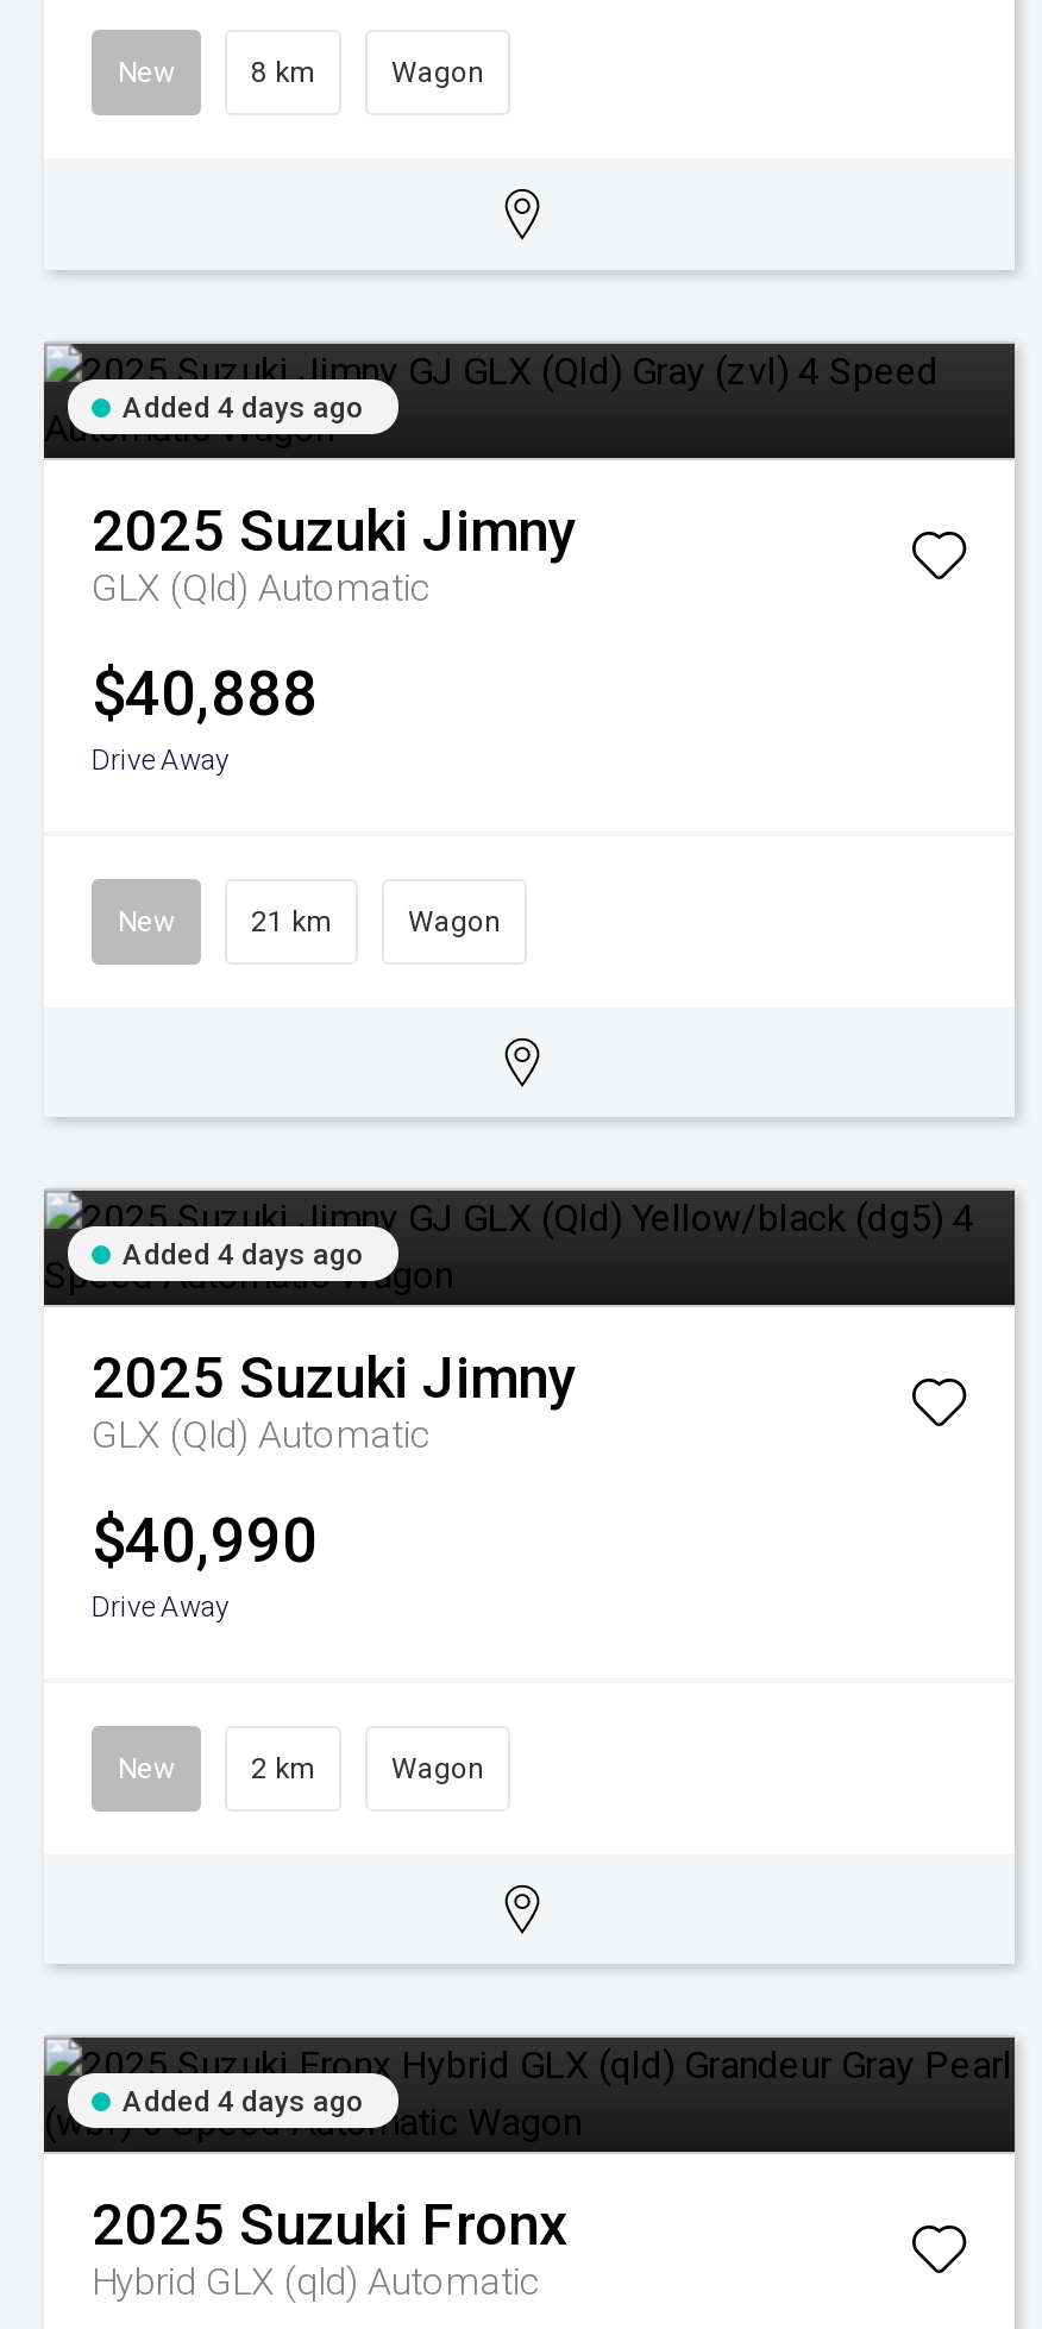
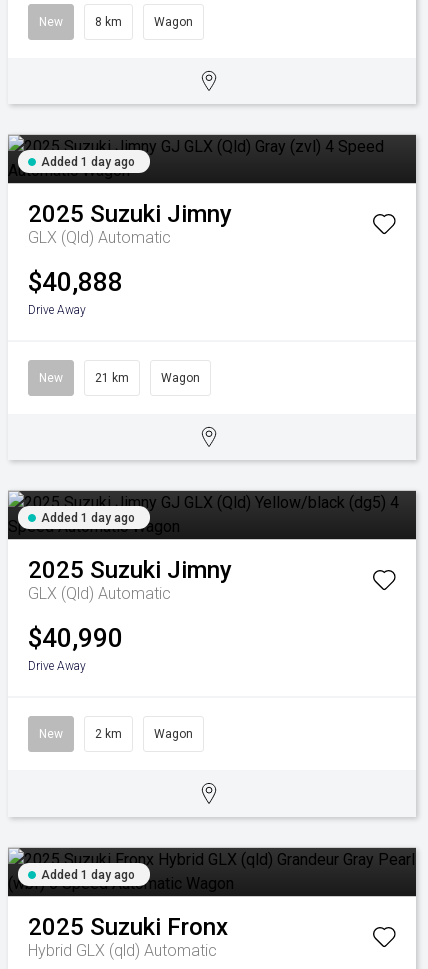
- Added 4 days ago
+ Added 1 day ago

- Added 4 days ago
+ Added 1 day ago

- Added 4 days ago
+ Added 1 day ago
